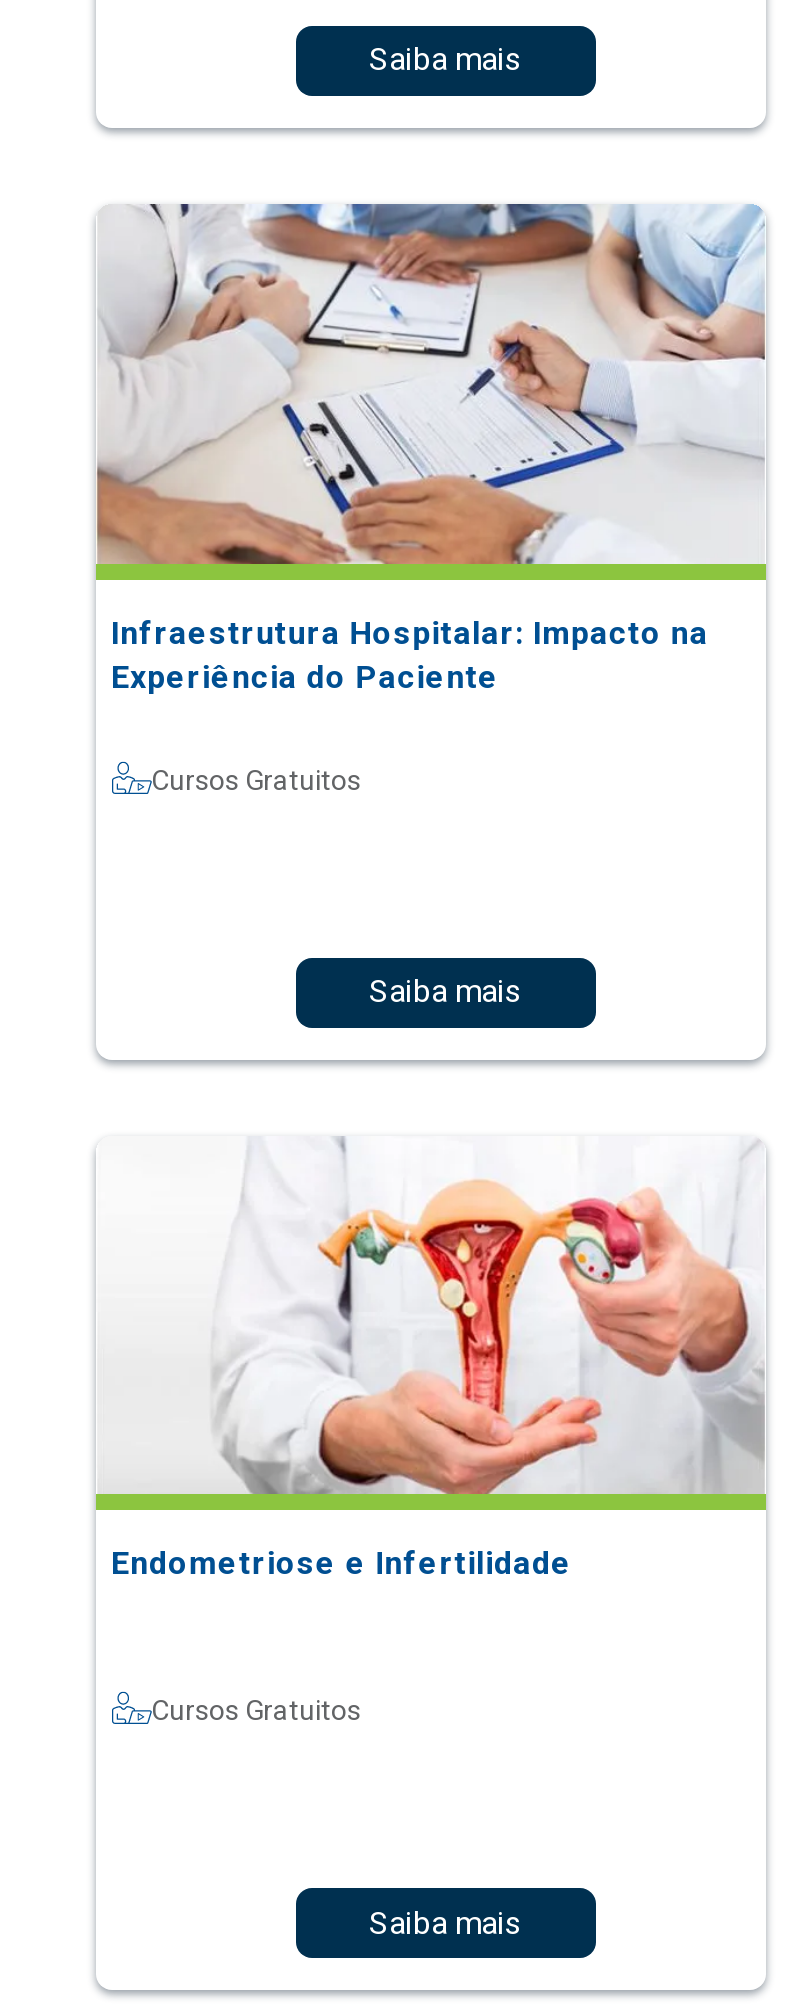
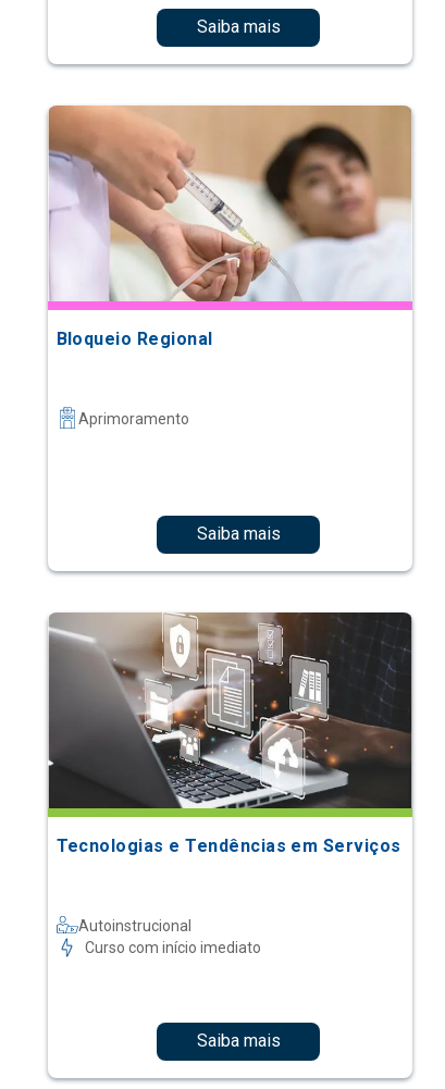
- [image]
- Infraestrutura Hospitalar: Impacto na
- Experiência do Paciente
+ [image]
+ Bloqueio Regional

- Cursos Gratuitos
+ Aprimoramento

- [image]
- Endometriose e Infertilidade
+ [image]
+ Tecnologias e Tendências em Serviços

- Cursos Gratuitos
+ Autoinstrucional
+ Curso com início imediato
